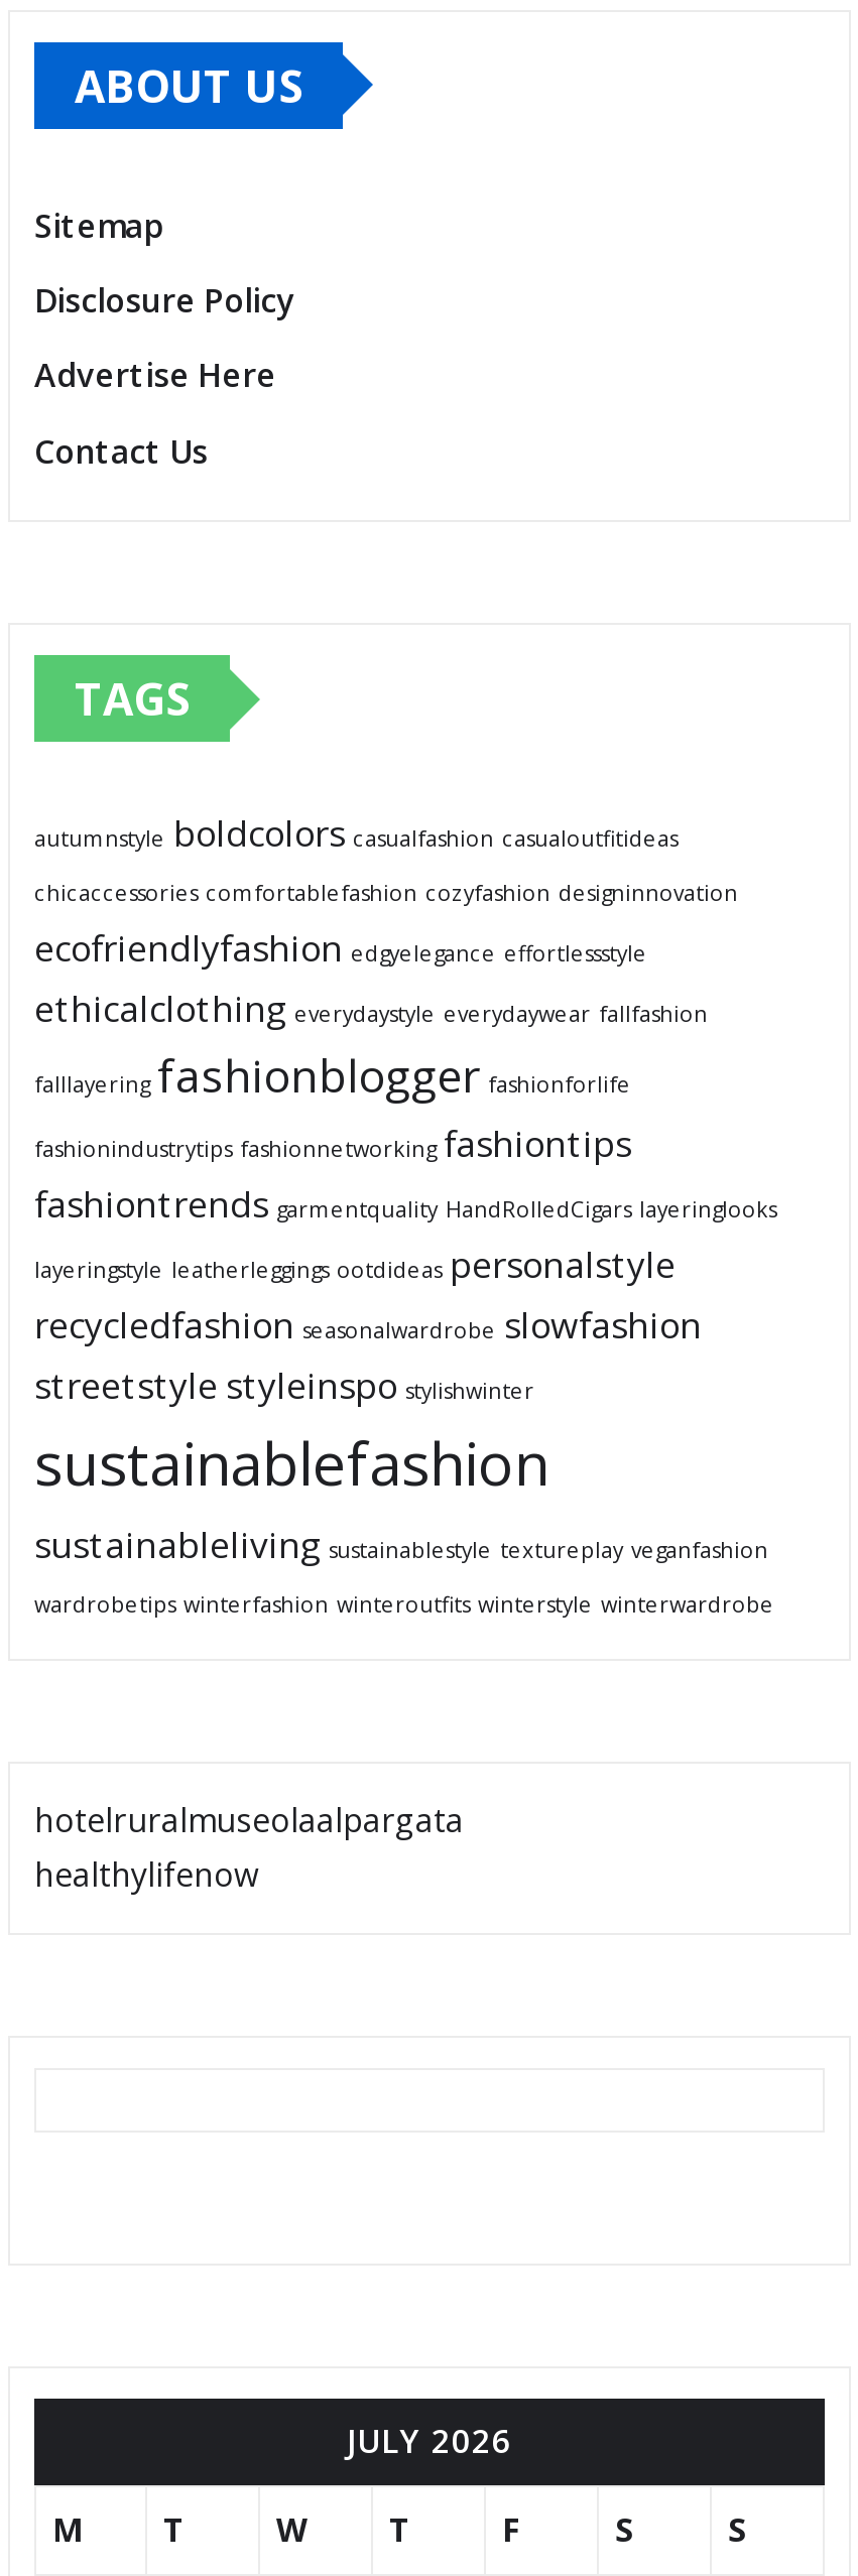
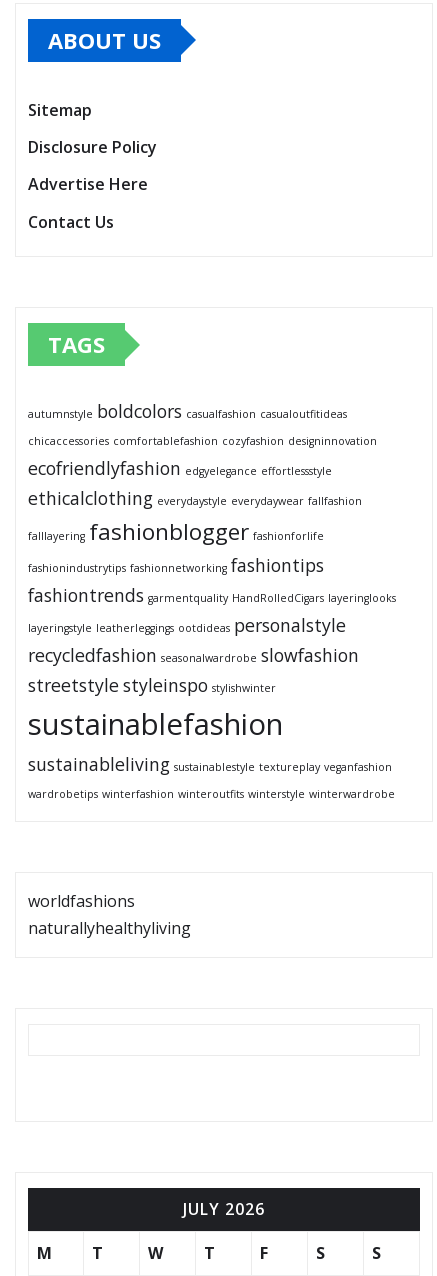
- hotelruralmuseolaalpargata
- healthylifenow
+ worldfashions
+ naturallyhealthyliving
